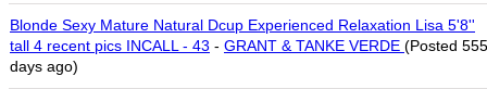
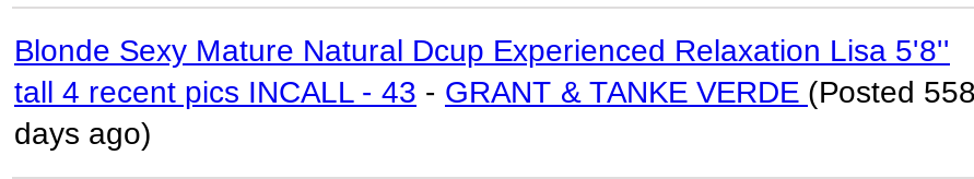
- tall 4 recent pics INCALL - 43 - GRANT & TANKE VERDE (Posted 555
+ tall 4 recent pics INCALL - 43 - GRANT & TANKE VERDE (Posted 558
